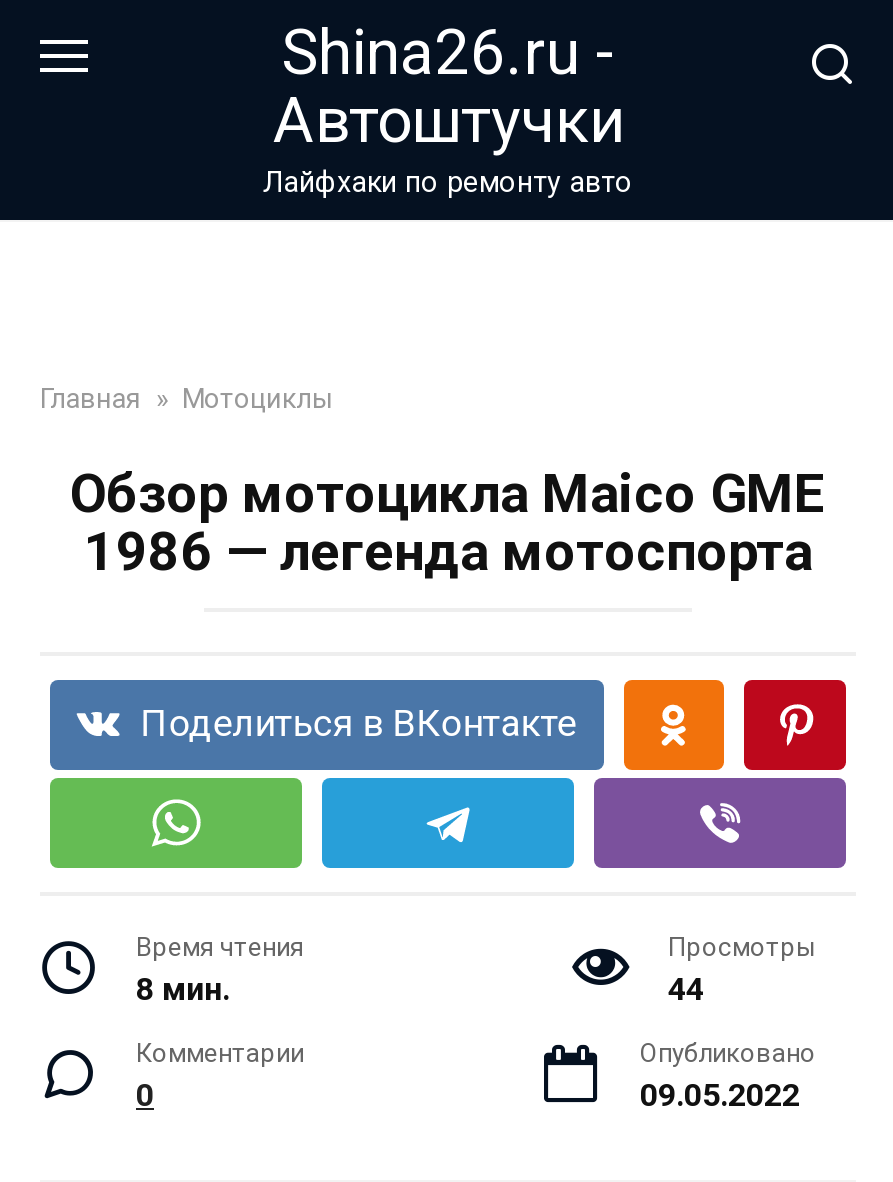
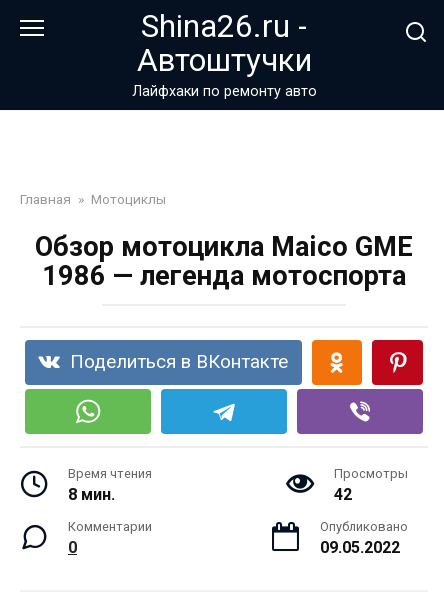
- 44
+ 42
